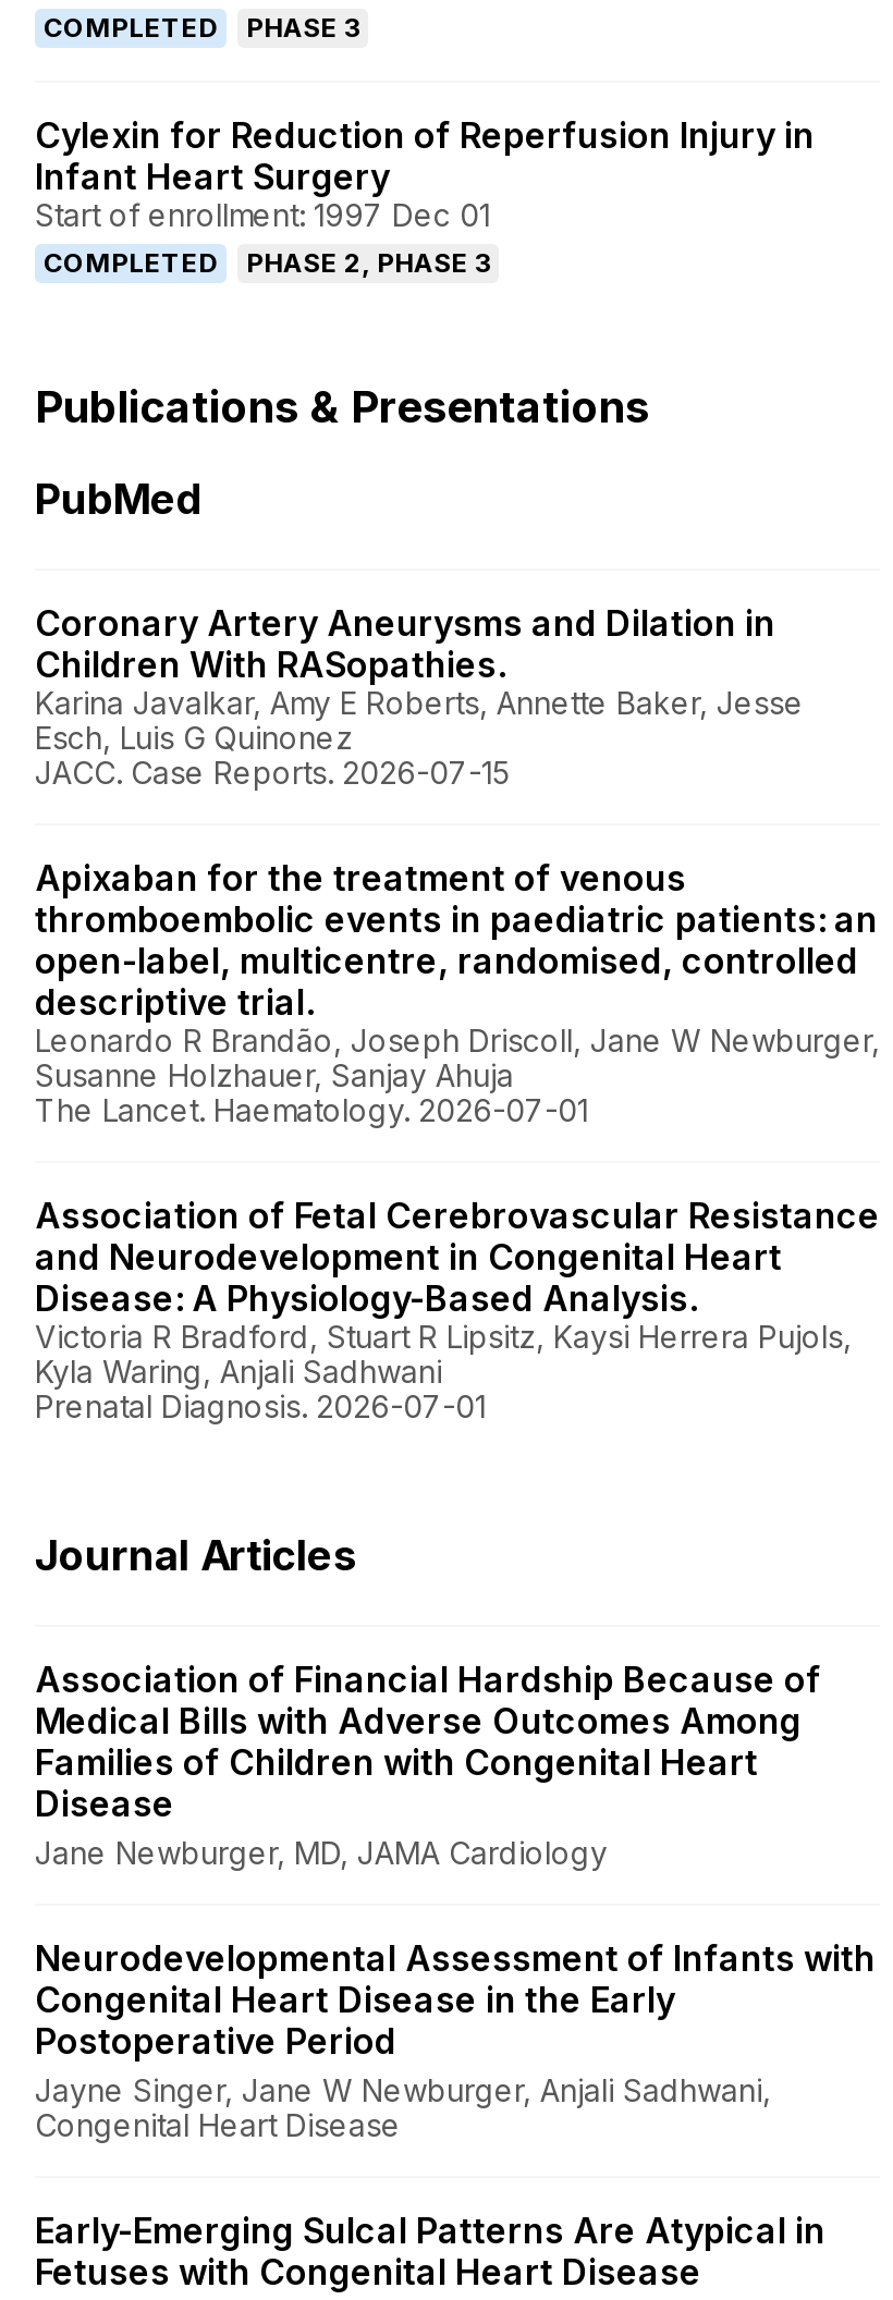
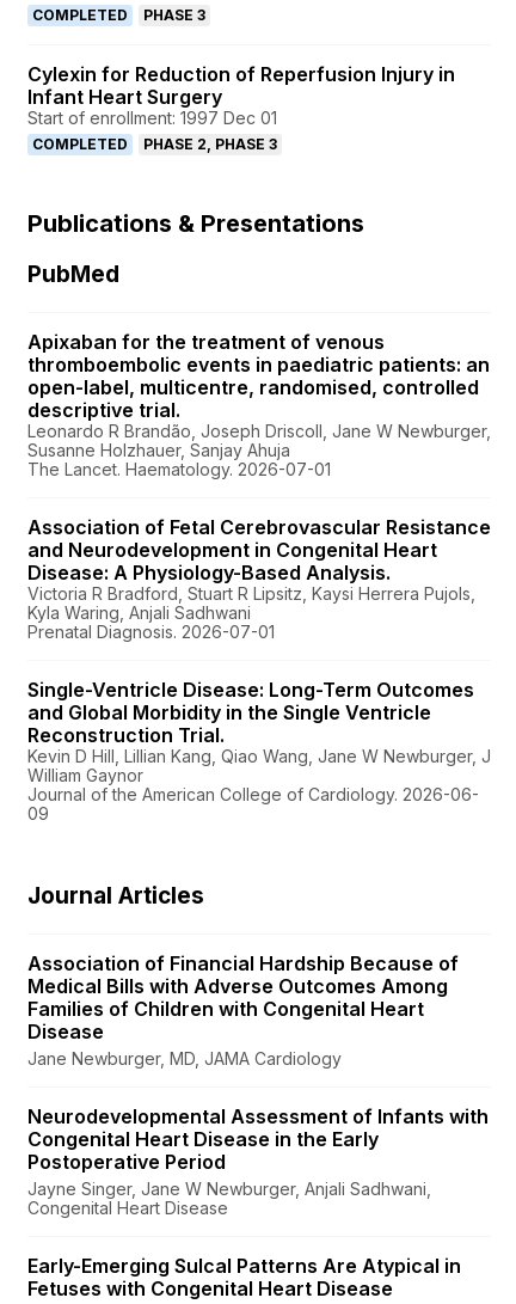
- Coronary Artery Aneurysms and Dilation in
- Children With RASopathies.
- Karina Javalkar, Amy E Roberts, Annette Baker, Jesse
- Esch, Luis G Quinonez
- JACC. Case Reports. 2026-07-15

moved up: Apixaban for the treatment of venous | thromboembolic events in paediatric patients: an | open-label, multicentre, randomised, controlled | ... | Kyla Waring, Anjali Sadhwani | Prenatal Diagnosis. 2026-07-01

+ Single-Ventricle Disease: Long-Term Outcomes
+ and Global Morbidity in the Single Ventricle
+ Reconstruction Trial.
+ Kevin D Hill, Lillian Kang, Qiao Wang, Jane W Newburger, J
+ William Gaynor
+ Journal of the American College of Cardiology. 2026-06-
+ 09
